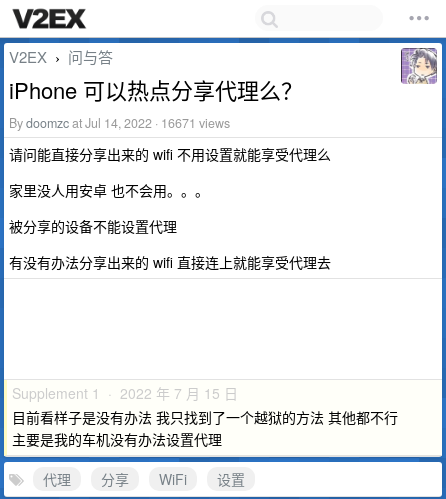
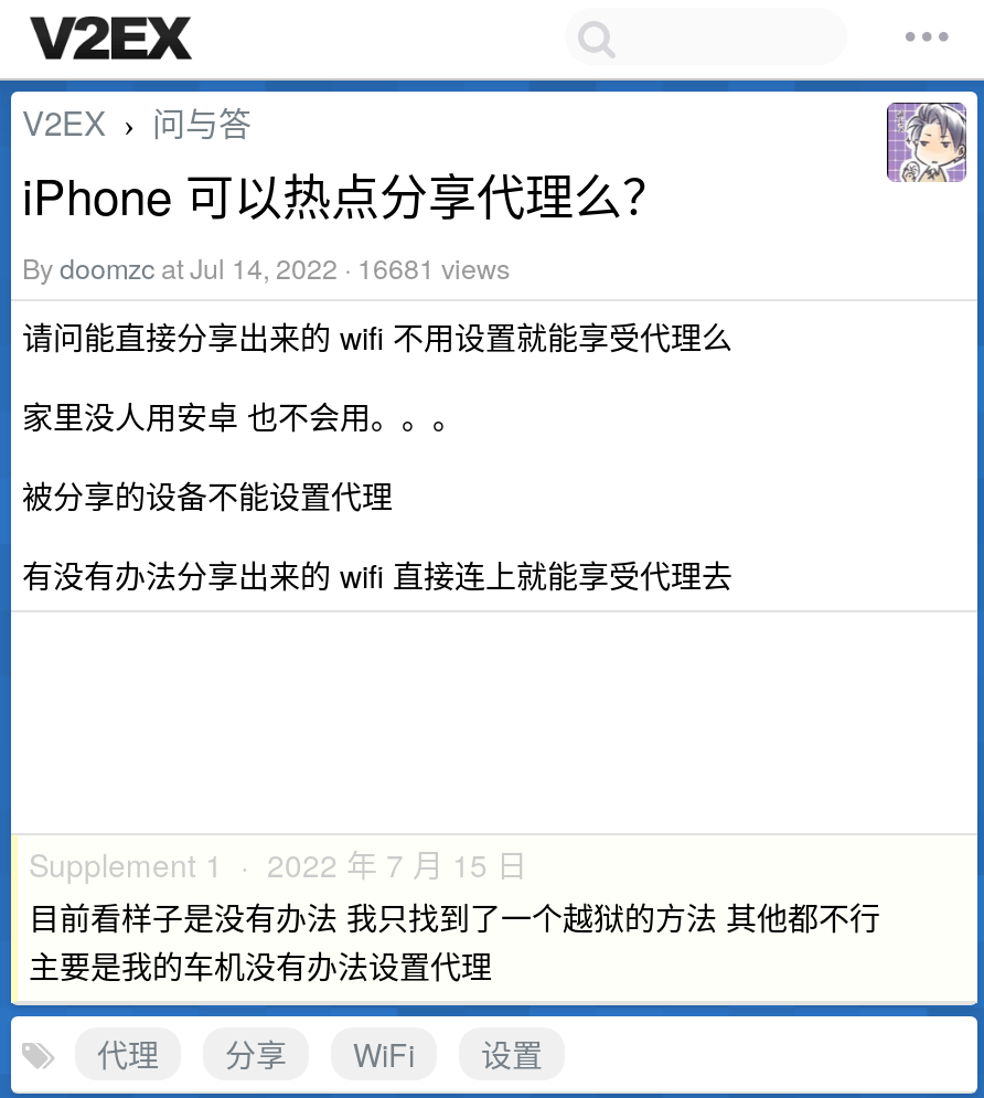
- By doomzc at Jul 14, 2022 · 16671 views
+ By doomzc at Jul 14, 2022 · 16681 views
